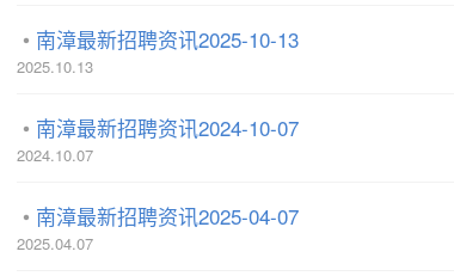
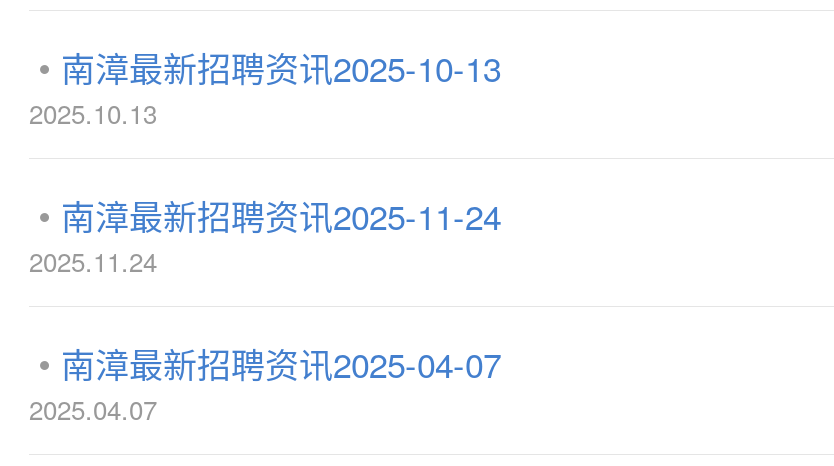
- 南漳最新招聘资讯2024-10-07
+ 南漳最新招聘资讯2025-11-24

- 2024.10.07
+ 2025.11.24
